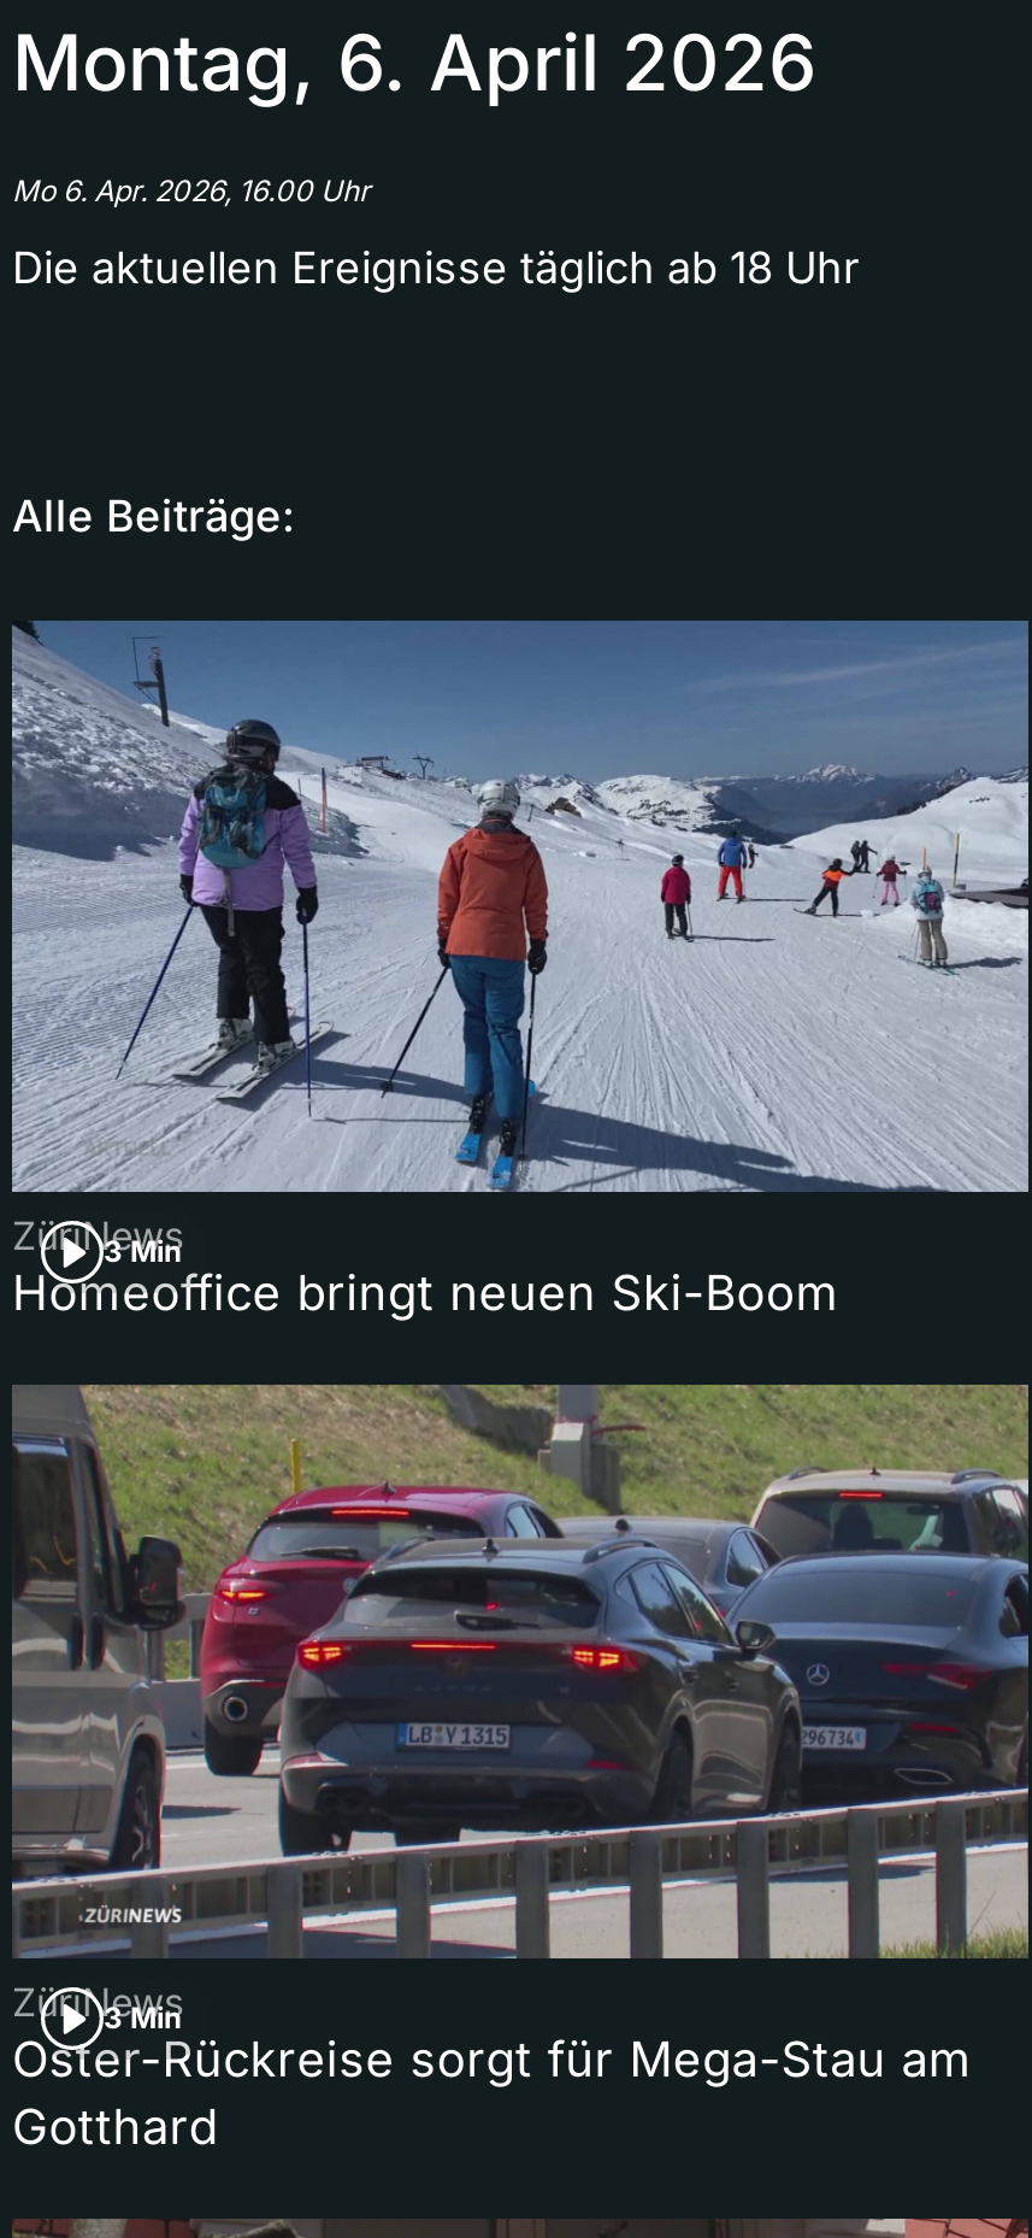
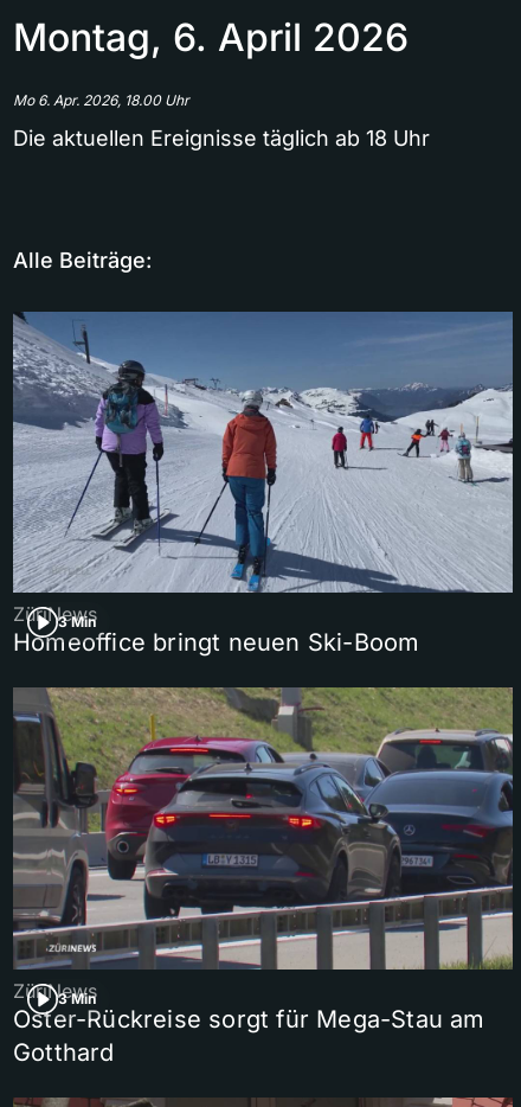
- Mo 6. Apr. 2026, 16.00 Uhr
+ Mo 6. Apr. 2026, 18.00 Uhr
